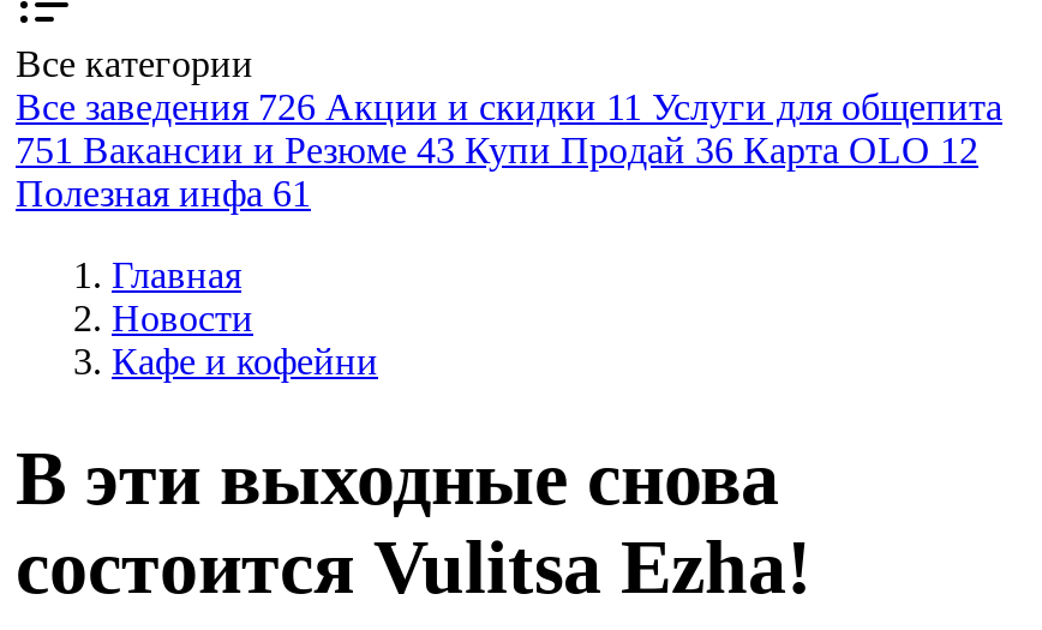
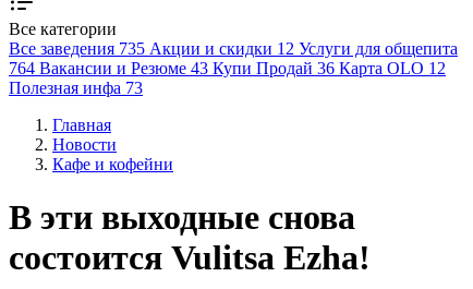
- Все заведения 726 Акции и скидки 11 Услуги для общепита
+ Все заведения 735 Акции и скидки 12 Услуги для общепита

- 751 Вакансии и Резюме 43 Купи Продай 36 Карта OLO 12
+ 764 Вакансии и Резюме 43 Купи Продай 36 Карта OLO 12

- Полезная инфа 61
+ Полезная инфа 73
